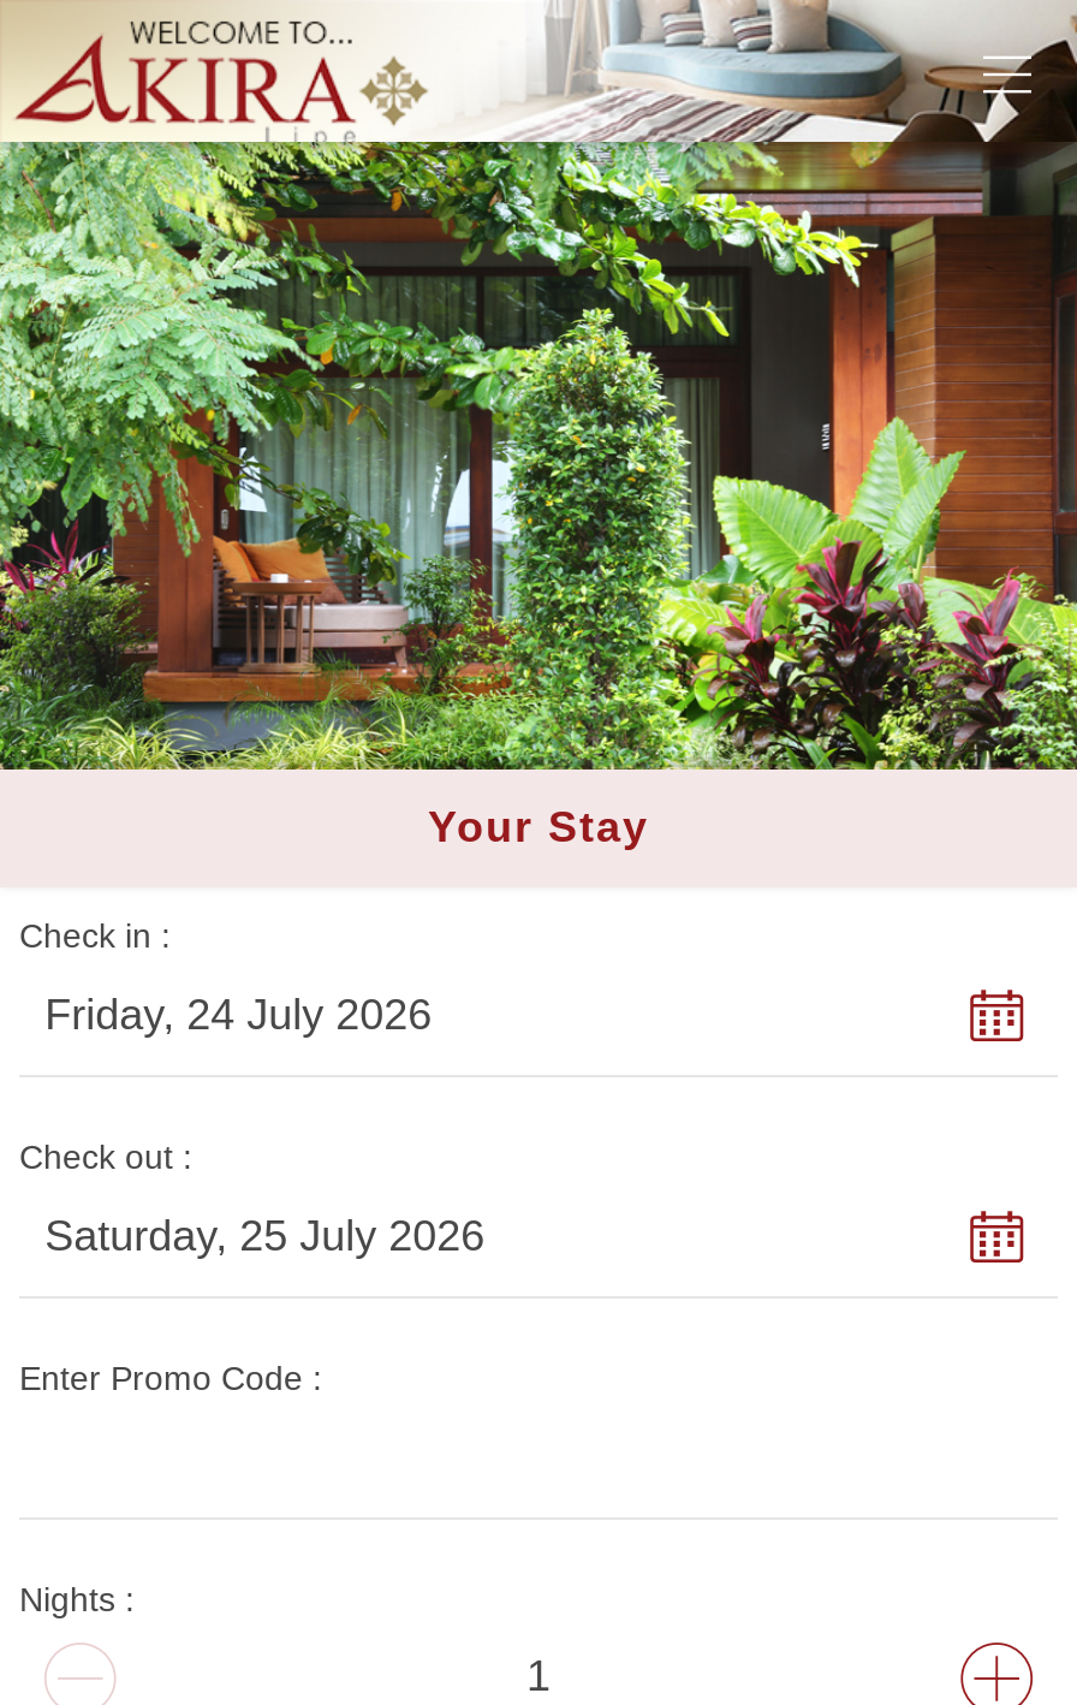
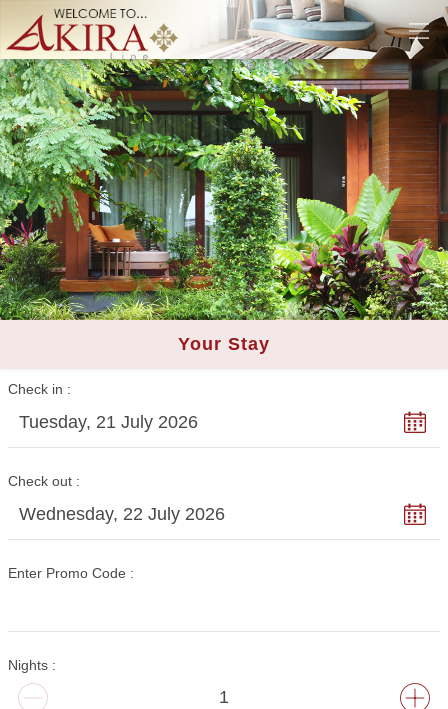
- Friday, 24 July 2026
+ Tuesday, 21 July 2026

- Saturday, 25 July 2026
+ Wednesday, 22 July 2026
